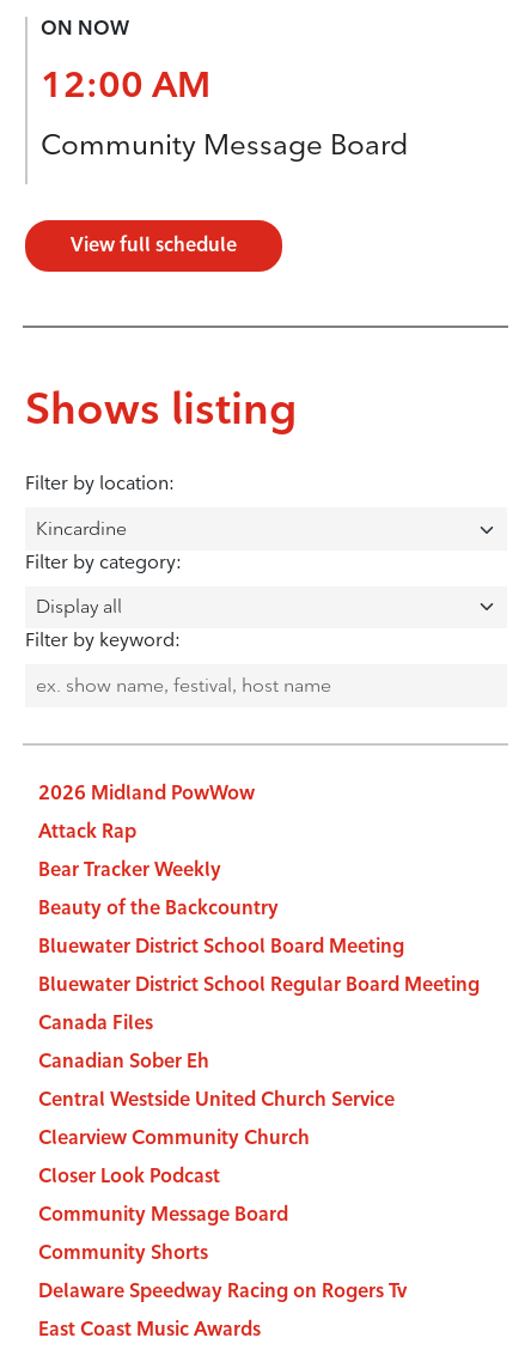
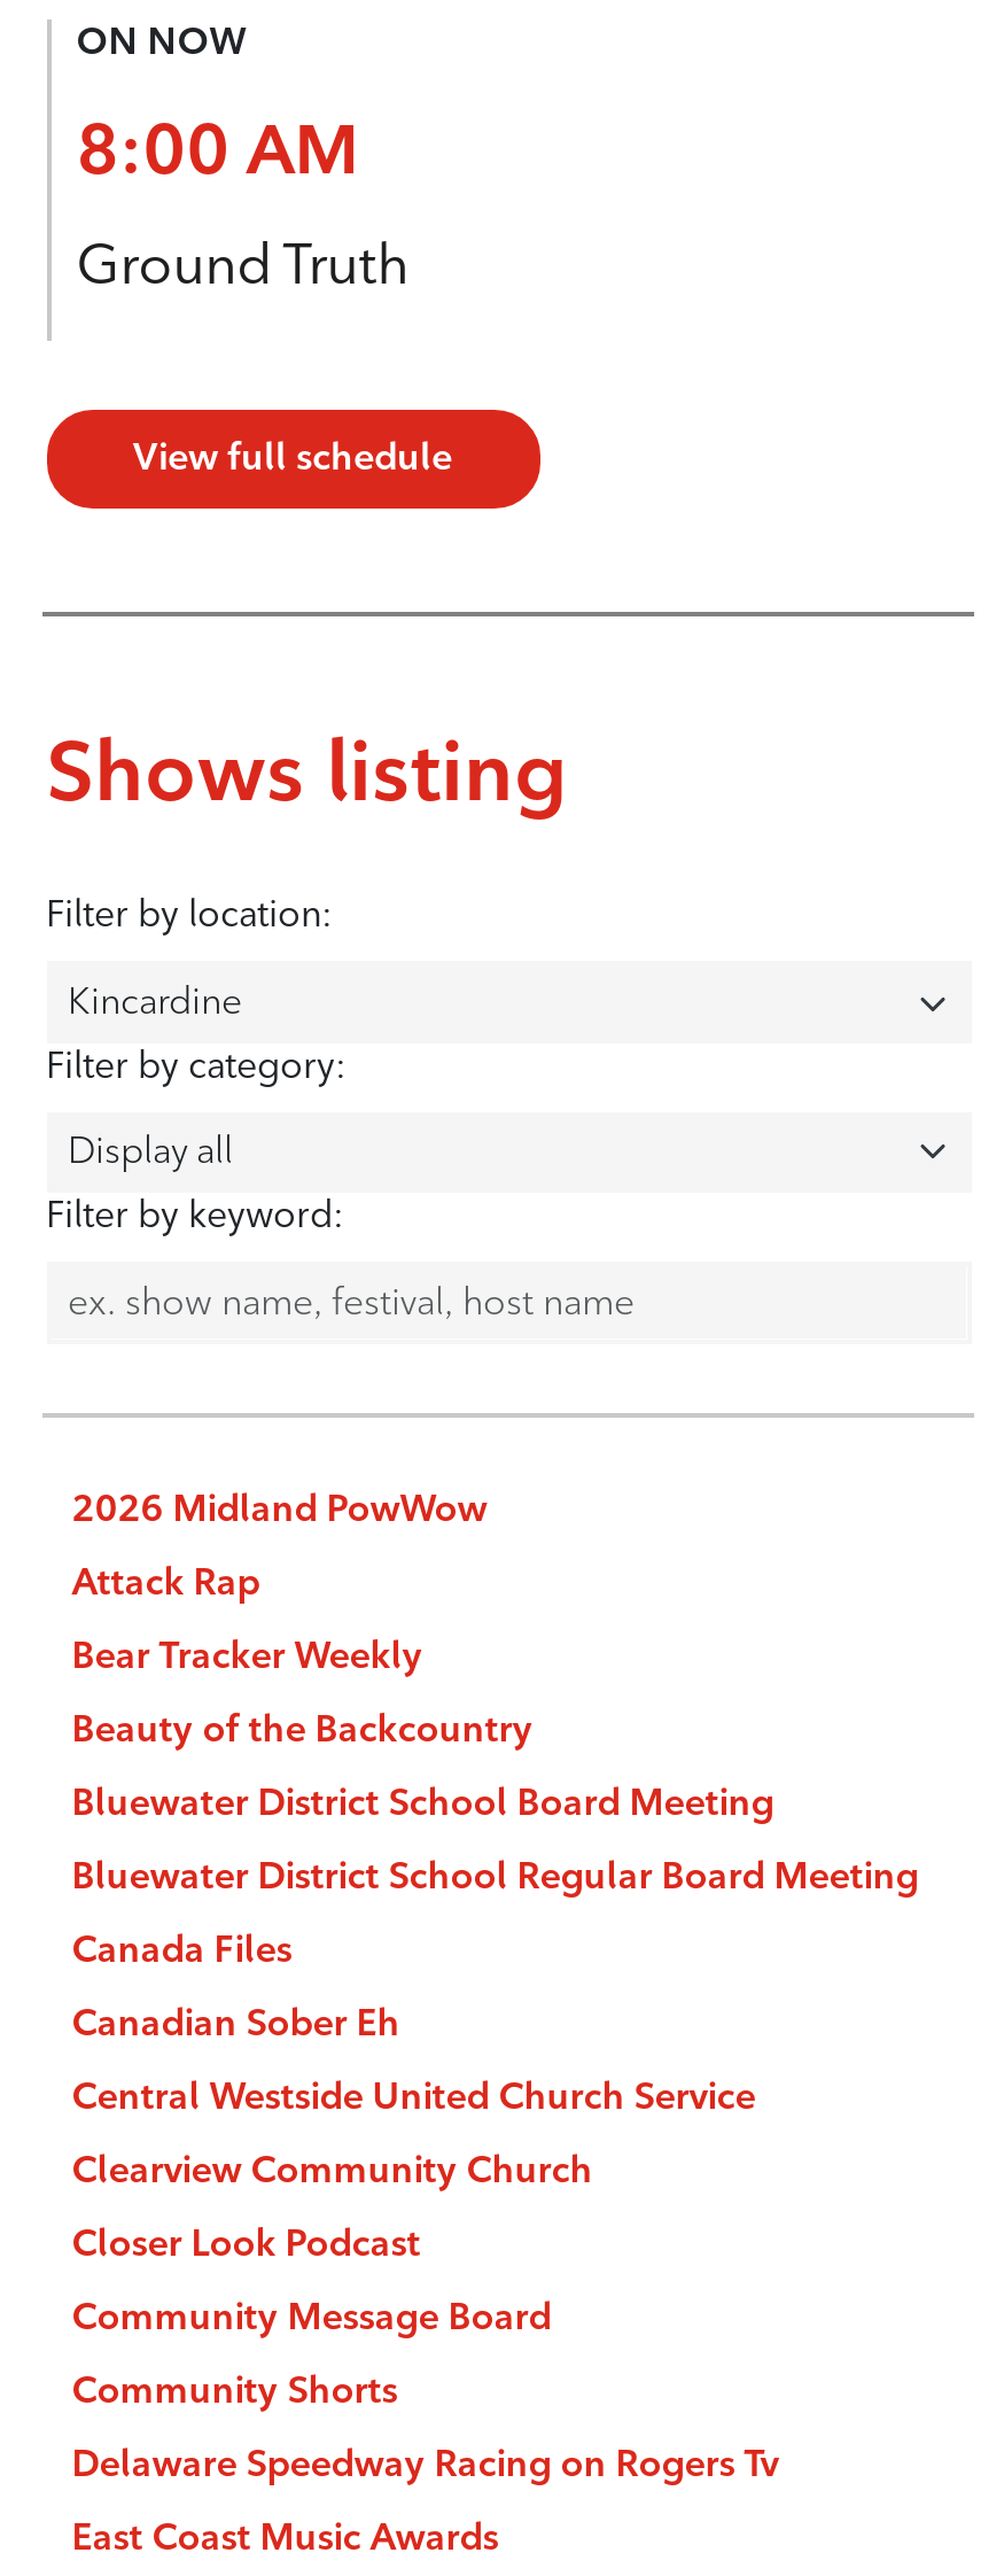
- 12:00 AM
+ 8:00 AM

- Community Message Board
+ Ground Truth
